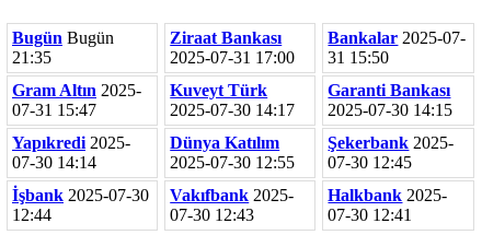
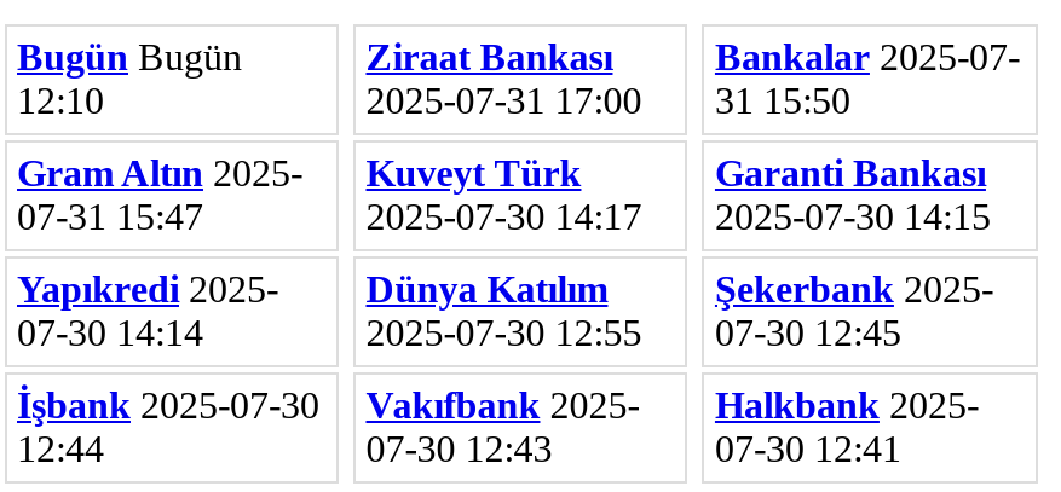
- 21:35
+ 12:10
